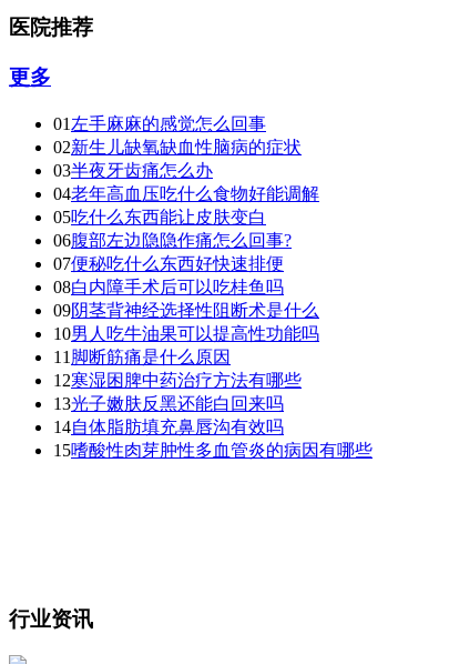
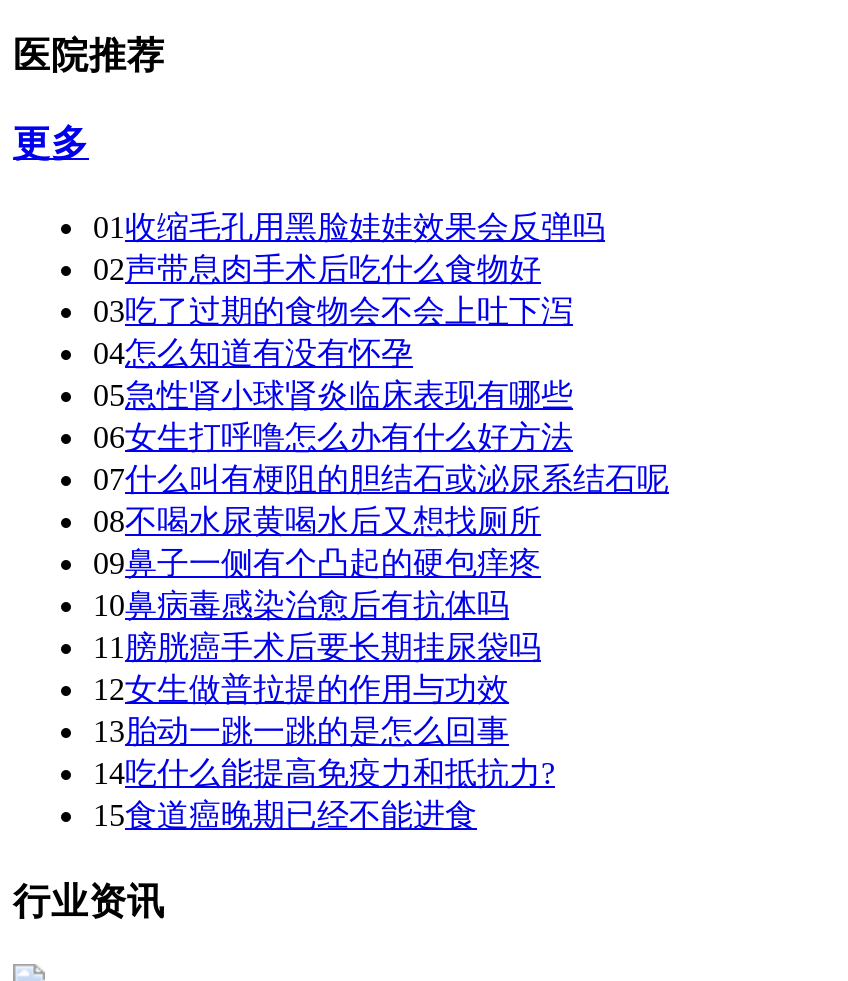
- 01左手麻麻的感觉怎么回事
- 02新生儿缺氧缺血性脑病的症状
- 03半夜牙齿痛怎么办
- 04老年高血压吃什么食物好能调解
- 05吃什么东西能让皮肤变白
- 06腹部左边隐隐作痛怎么回事?
- 07便秘吃什么东西好快速排便
- 08白内障手术后可以吃桂鱼吗
- 09阴茎背神经选择性阻断术是什么
- 10男人吃牛油果可以提高性功能吗
- 11脚断筋痛是什么原因
- 12寒湿困脾中药治疗方法有哪些
- 13光子嫩肤反黑还能白回来吗
- 14自体脂肪填充鼻唇沟有效吗
- 15嗜酸性肉芽肿性多血管炎的病因有哪些
+ 01收缩毛孔用黑脸娃娃效果会反弹吗
+ 02声带息肉手术后吃什么食物好
+ 03吃了过期的食物会不会上吐下泻
+ 04怎么知道有没有怀孕
+ 05急性肾小球肾炎临床表现有哪些
+ 06女生打呼噜怎么办有什么好方法
+ 07什么叫有梗阻的胆结石或泌尿系结石呢
+ 08不喝水尿黄喝水后又想找厕所
+ 09鼻子一侧有个凸起的硬包痒疼
+ 10鼻病毒感染治愈后有抗体吗
+ 11膀胱癌手术后要长期挂尿袋吗
+ 12女生做普拉提的作用与功效
+ 13胎动一跳一跳的是怎么回事
+ 14吃什么能提高免疫力和抵抗力?
+ 15食道癌晚期已经不能进食
